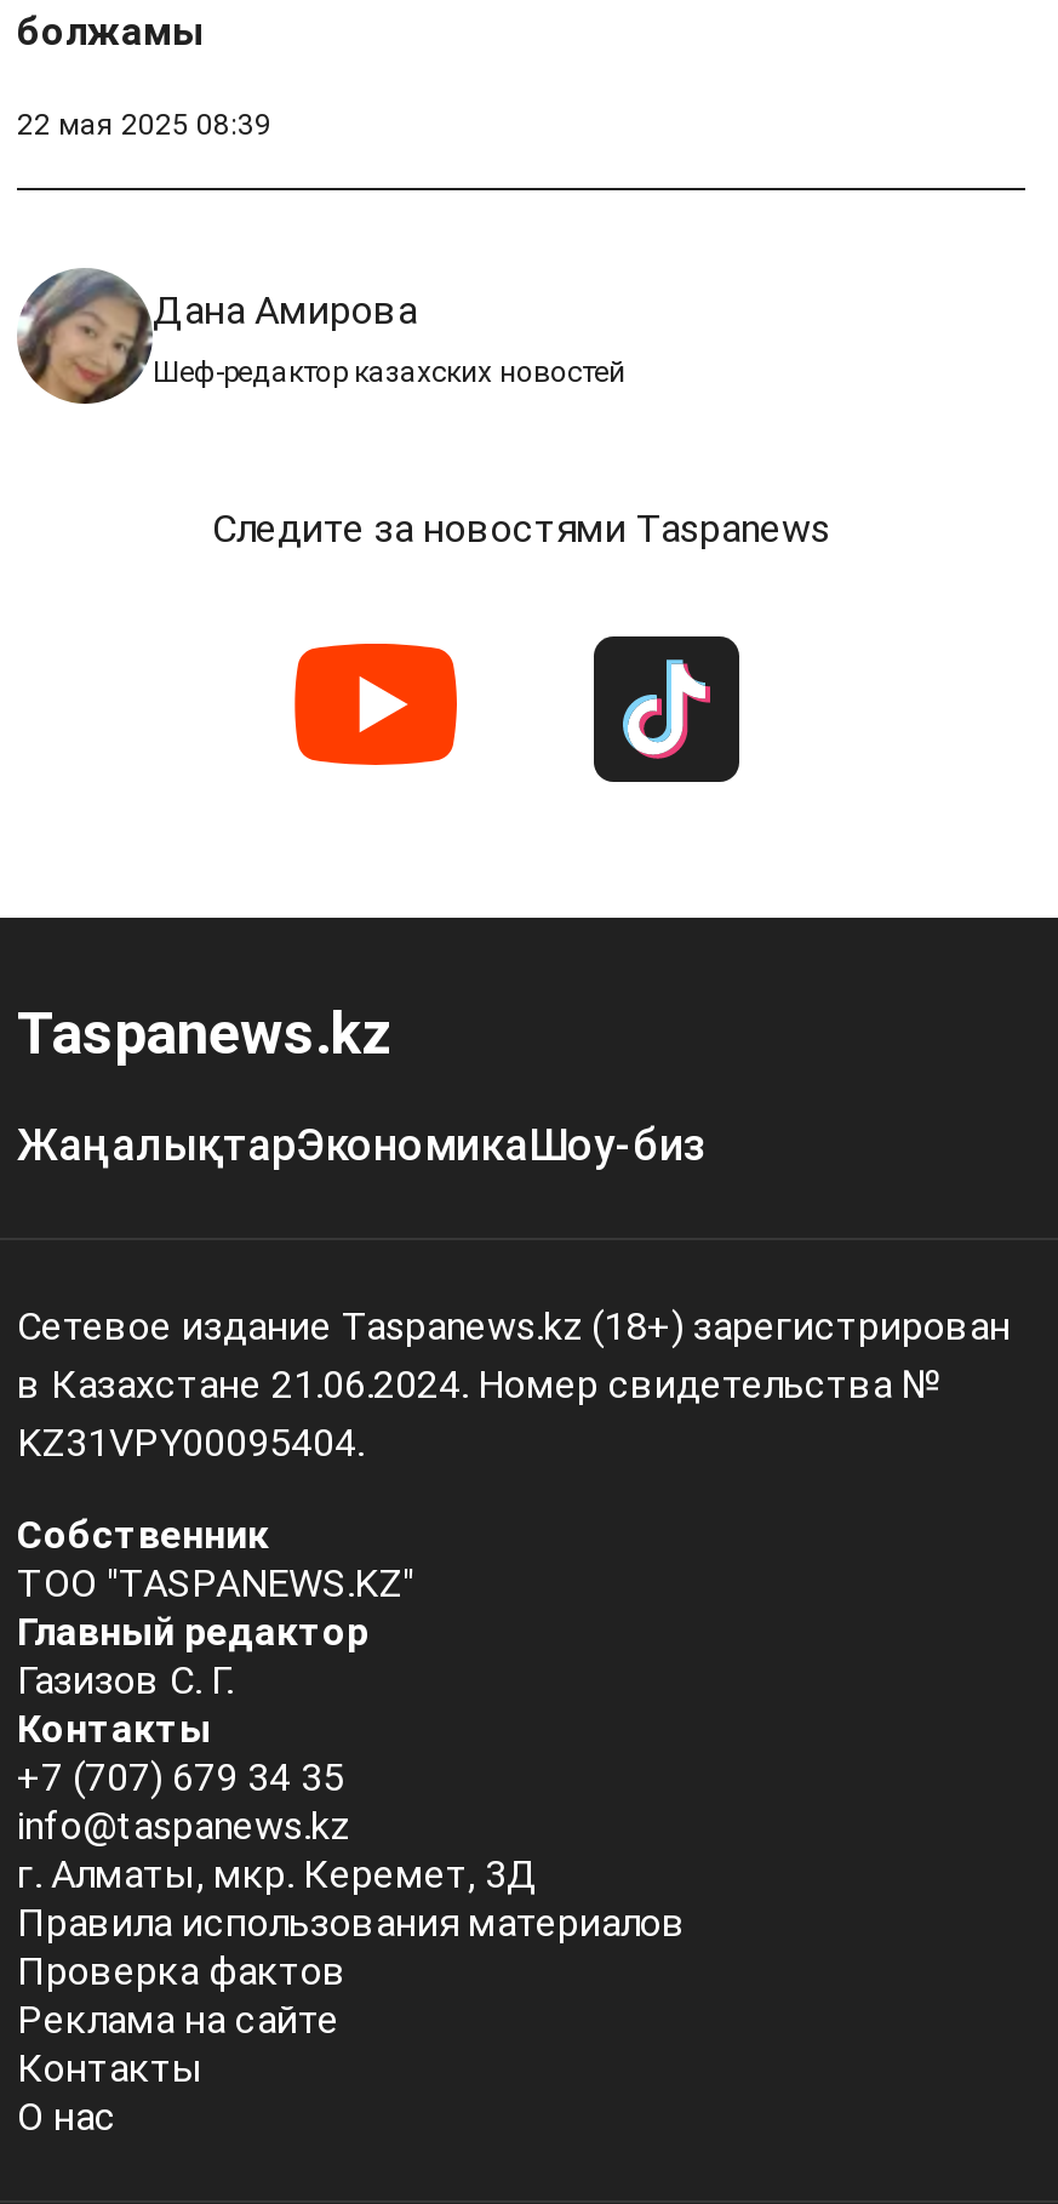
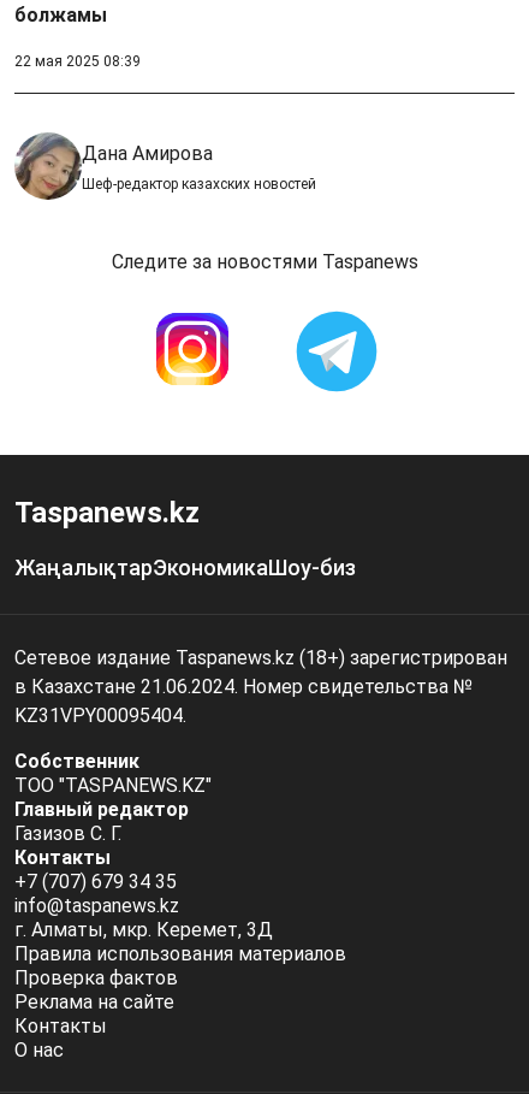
- [image]
+ [image]

- [image]
+ [image]
